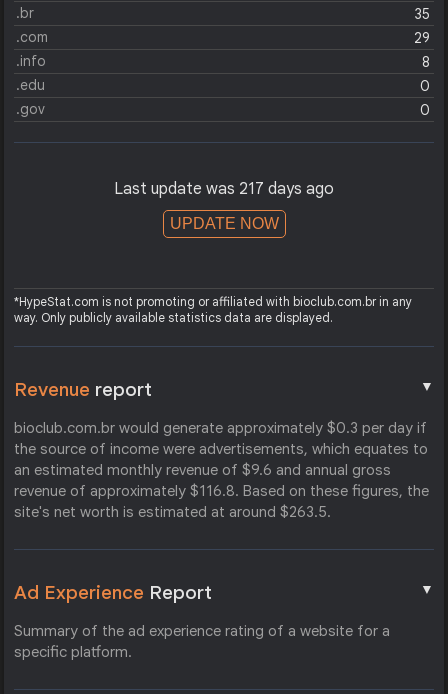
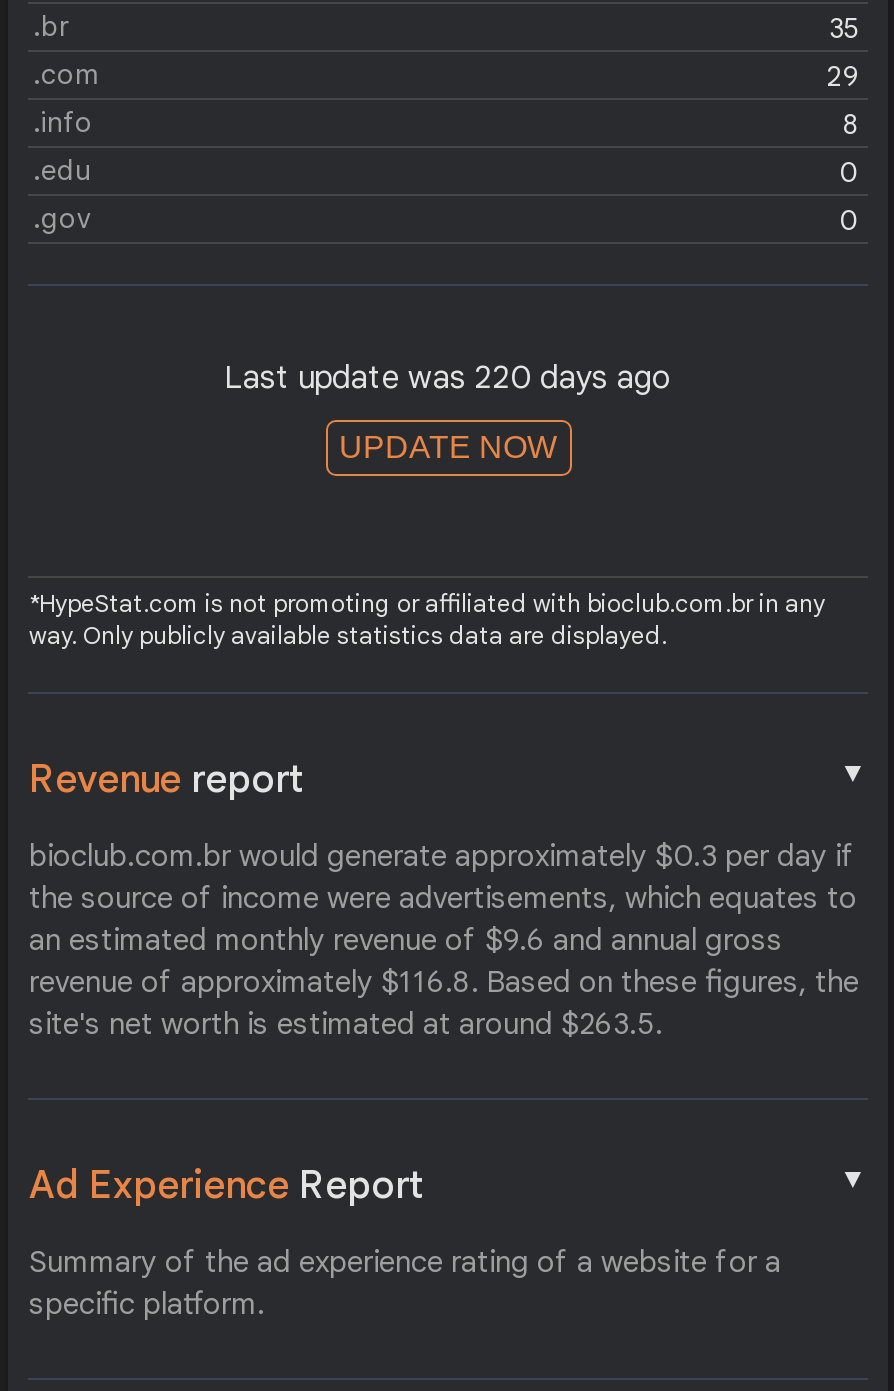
- Last update was 217 days ago
+ Last update was 220 days ago
